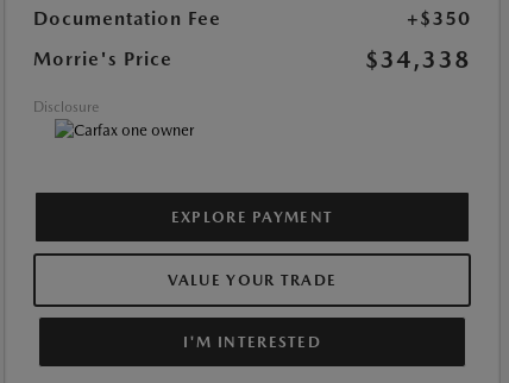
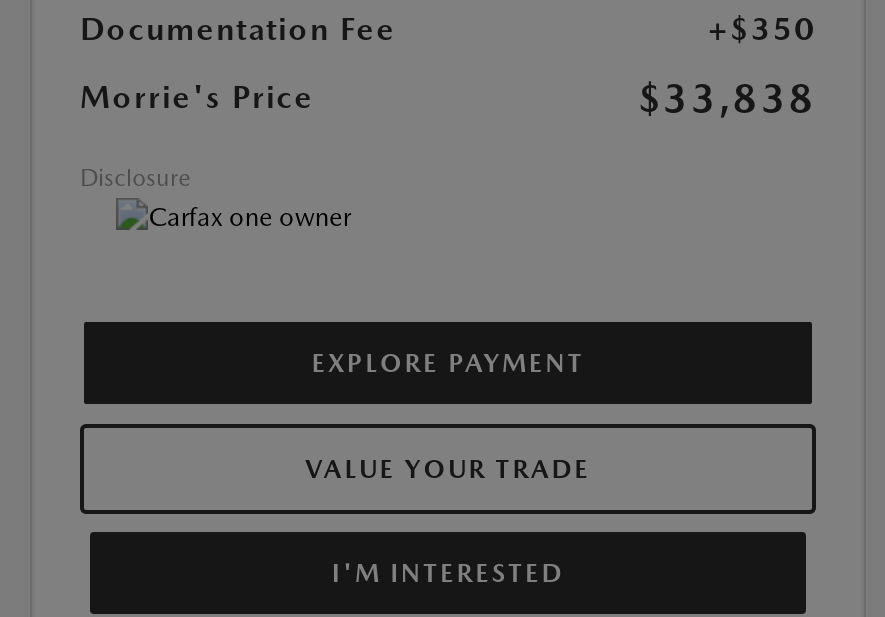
- $34,338
+ $33,838
